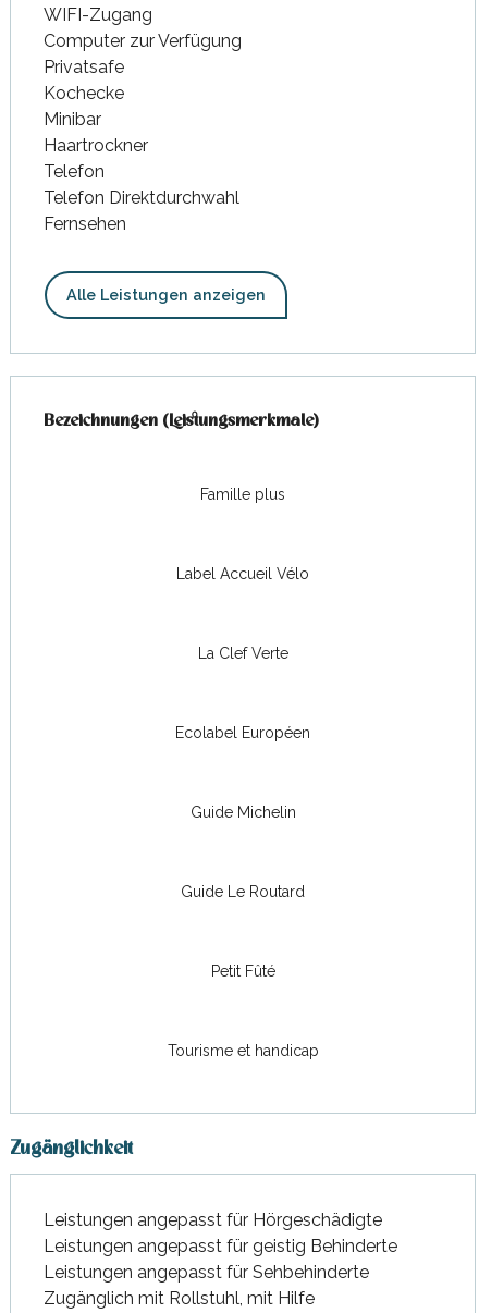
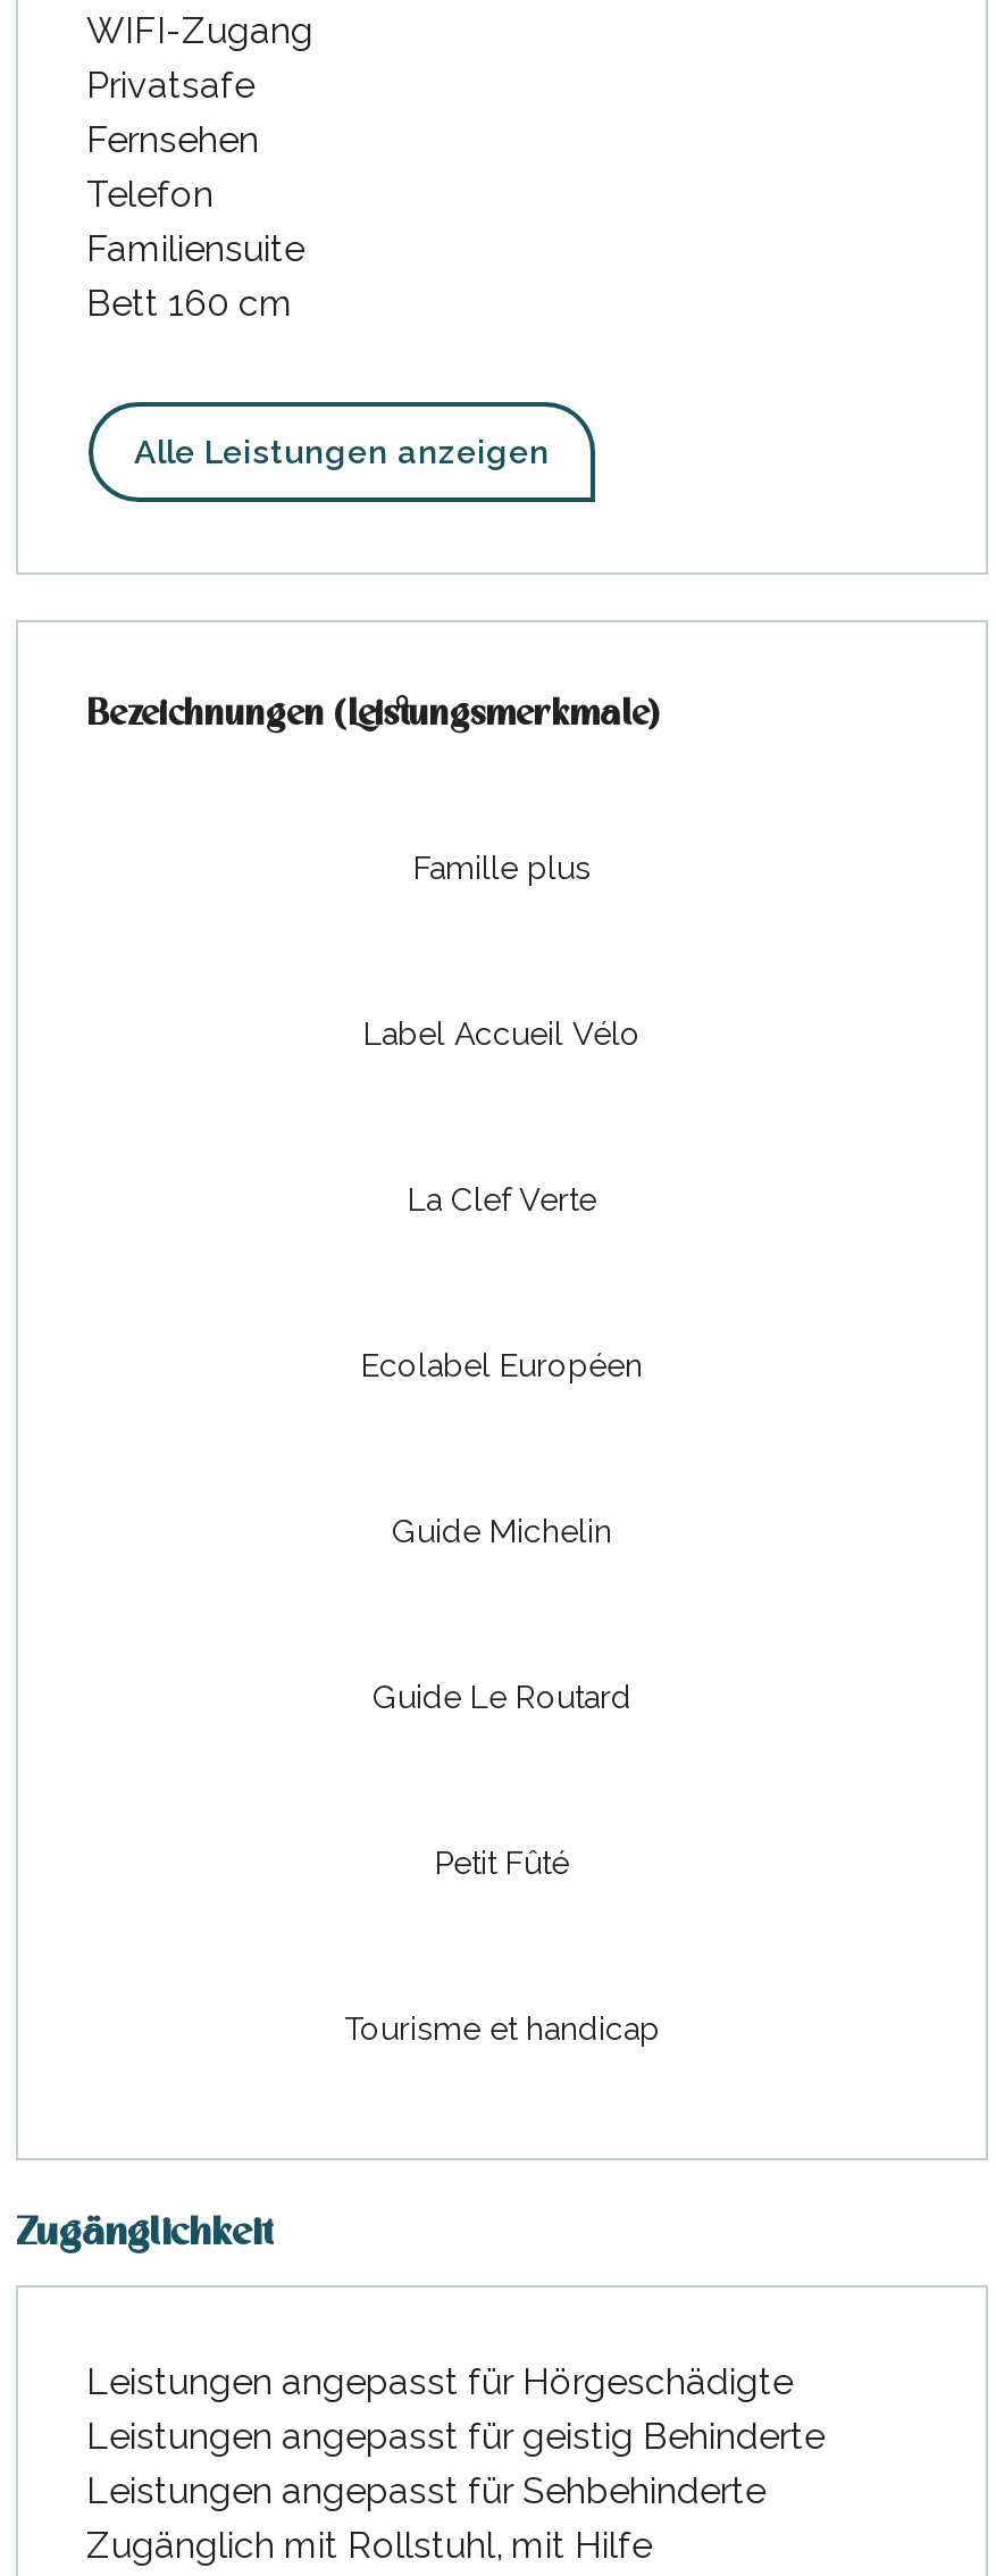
- Computer zur Verfügung

- Kochecke
- Minibar
- Haartrockner
+ Fernsehen

- Telefon Direktdurchwahl
- Fernsehen
+ Familiensuite
+ Bett 160 cm
